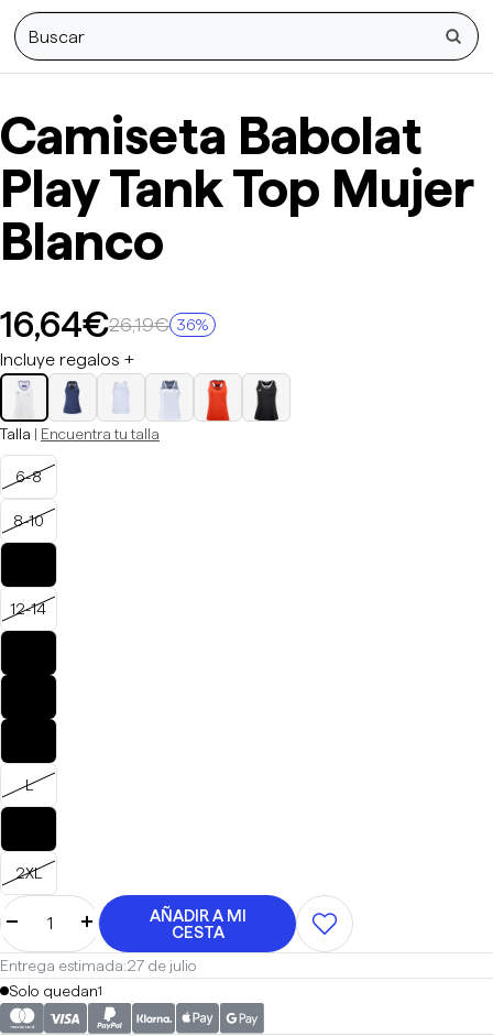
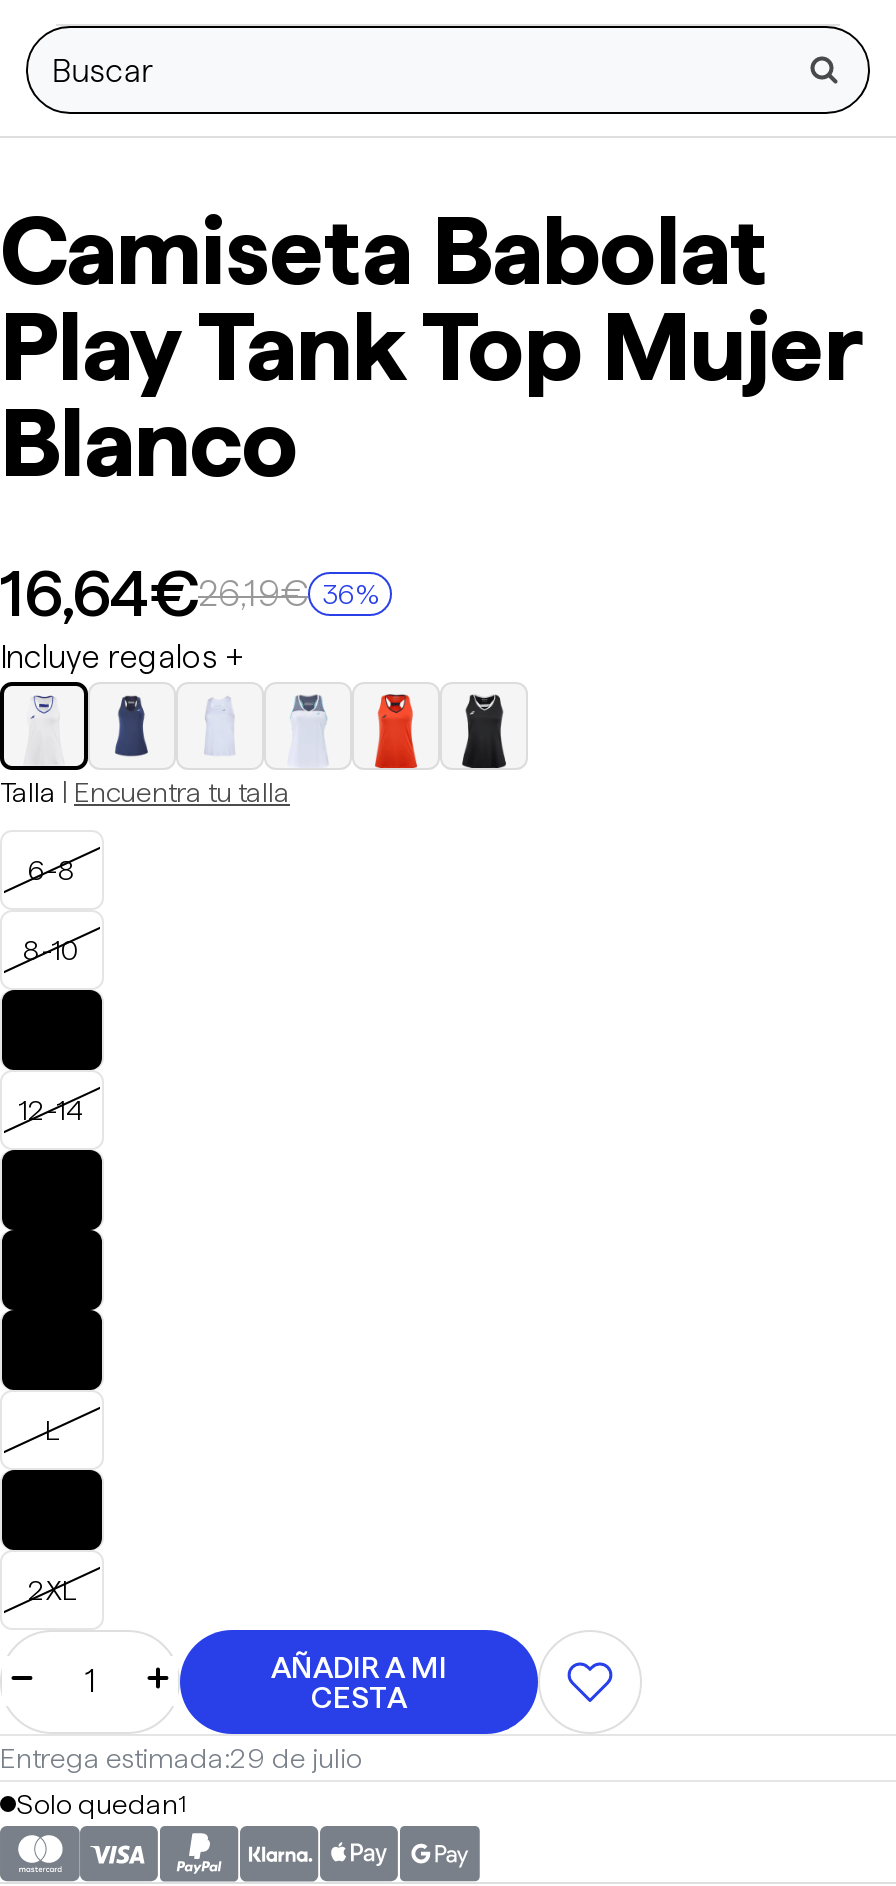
- Entrega estimada:27 de julio
+ Entrega estimada:29 de julio
